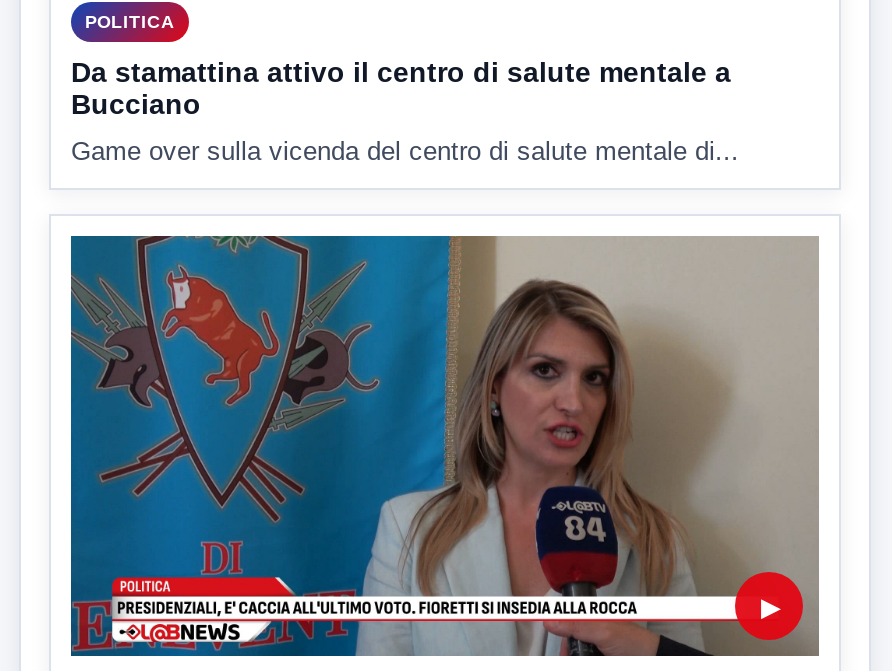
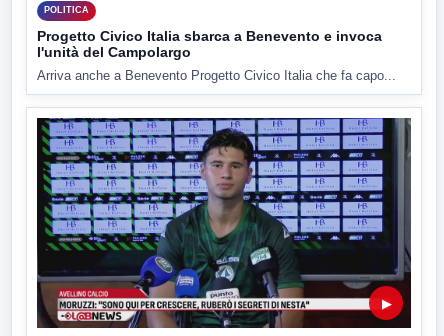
- Da stamattina attivo il centro di salute mentale a
- Bucciano
+ Progetto Civico Italia sbarca a Benevento e invoca
+ l'unità del Campolargo

- Game over sulla vicenda del centro di salute mentale di...
+ Arriva anche a Benevento Progetto Civico Italia che fa capo...

- [image]
+ [image]
